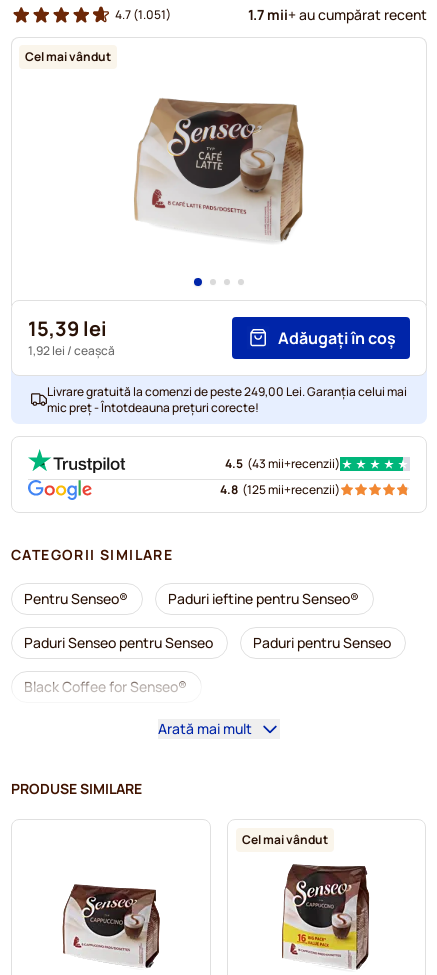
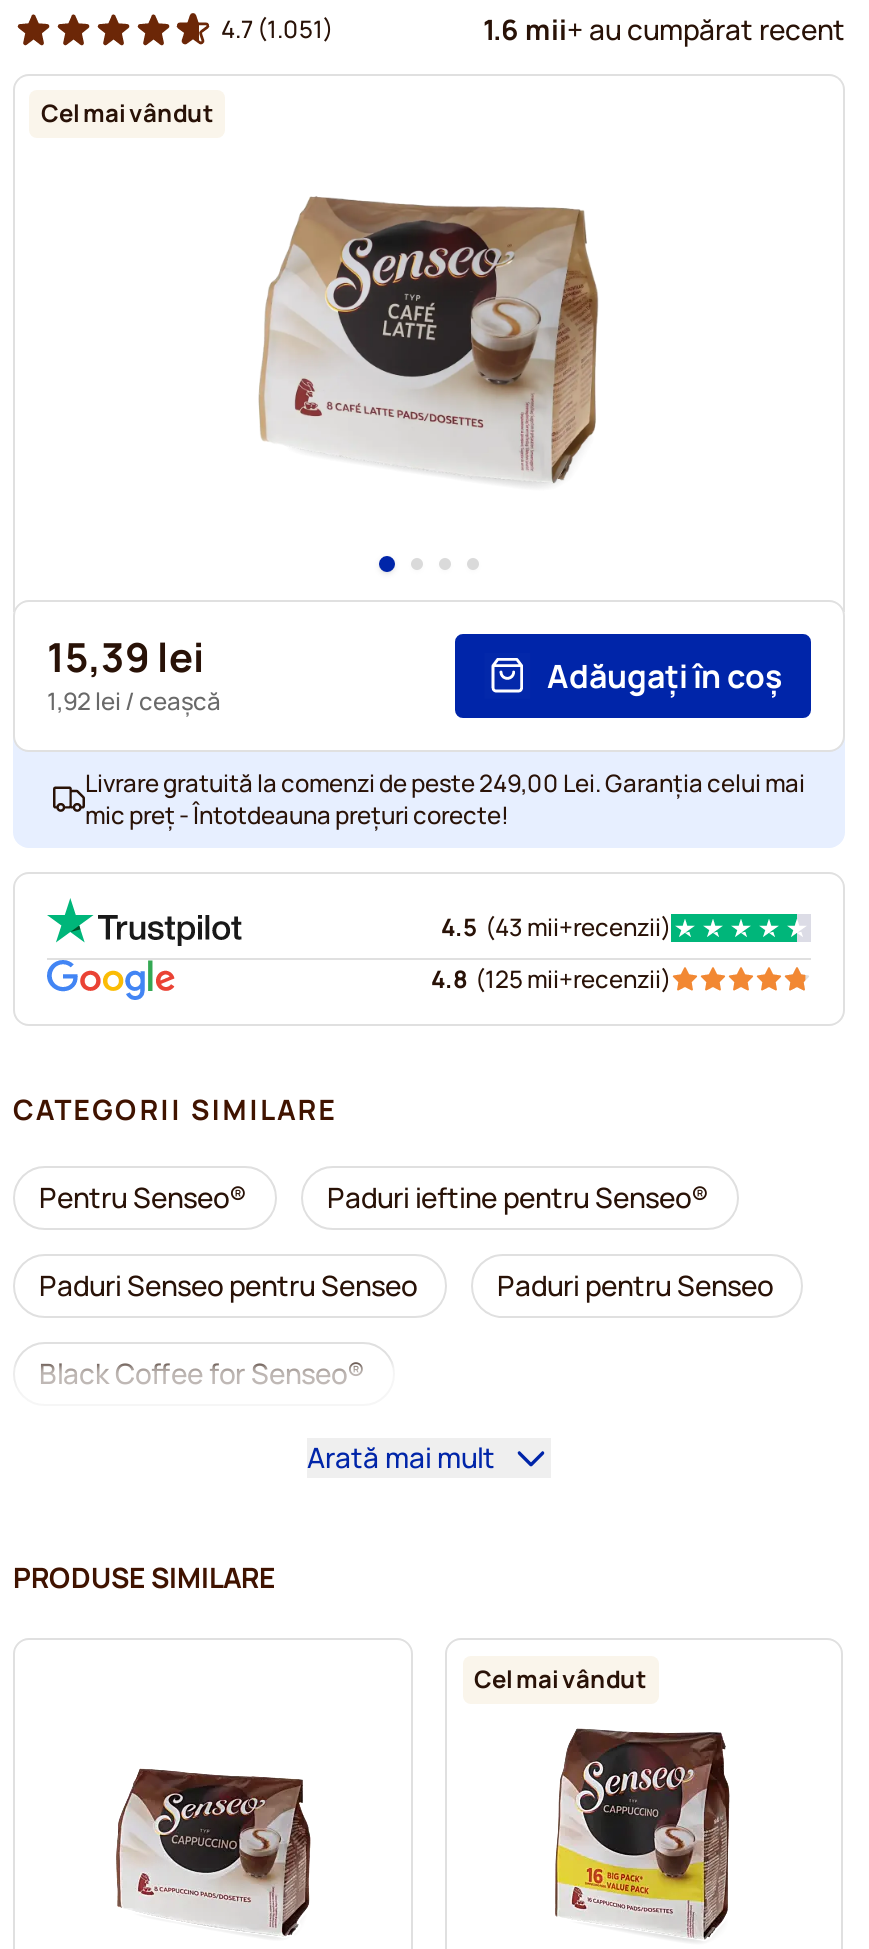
- 1.7 mii+ au cumpărat recent
+ 1.6 mii+ au cumpărat recent
